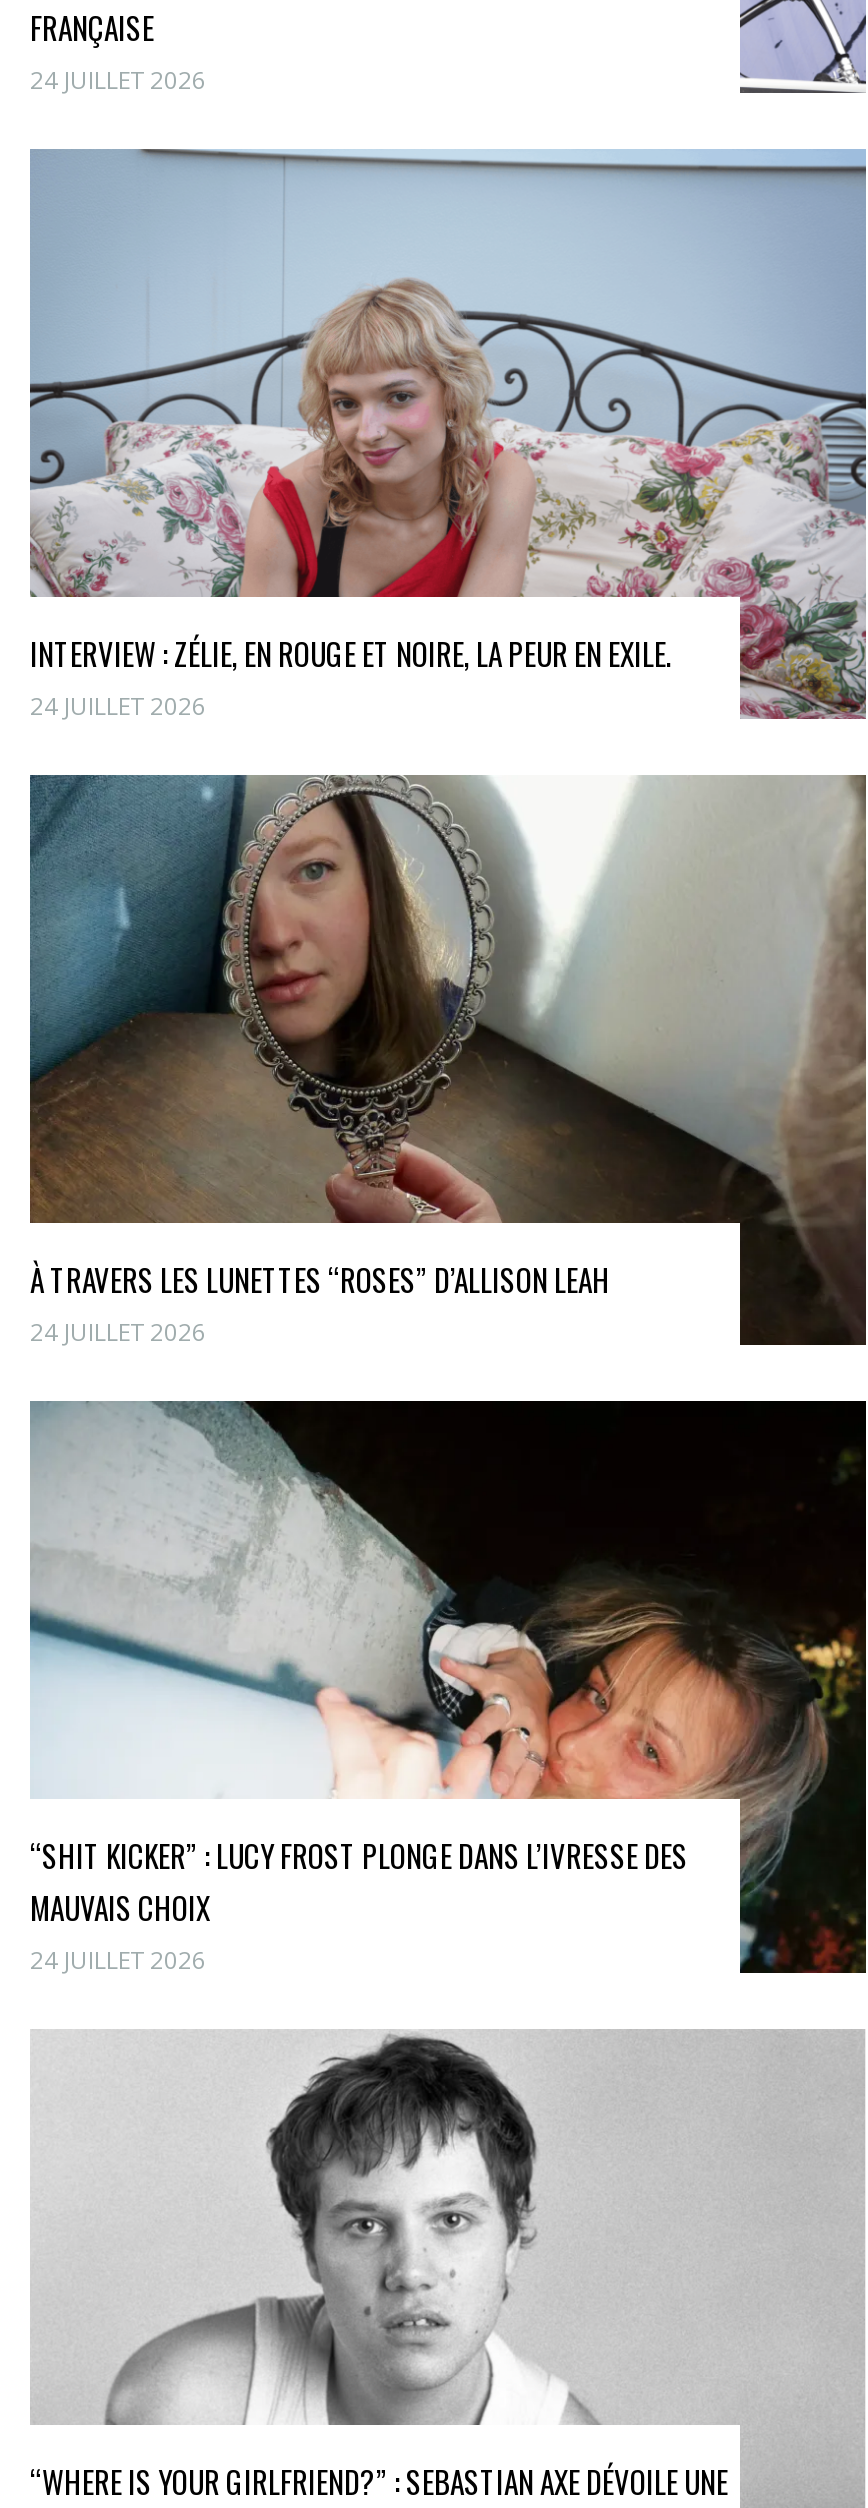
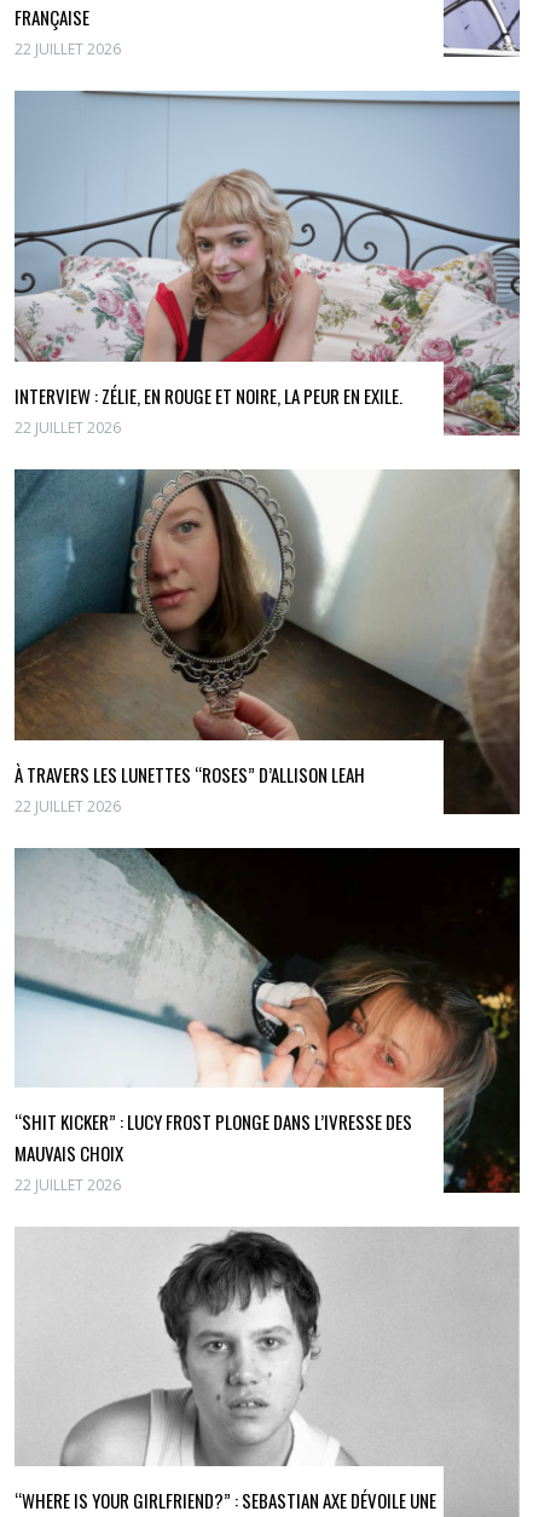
- 24 JUILLET 2026
+ 22 JUILLET 2026

- 24 JUILLET 2026
+ 22 JUILLET 2026

- 24 JUILLET 2026
+ 22 JUILLET 2026

- 24 JUILLET 2026
+ 22 JUILLET 2026
